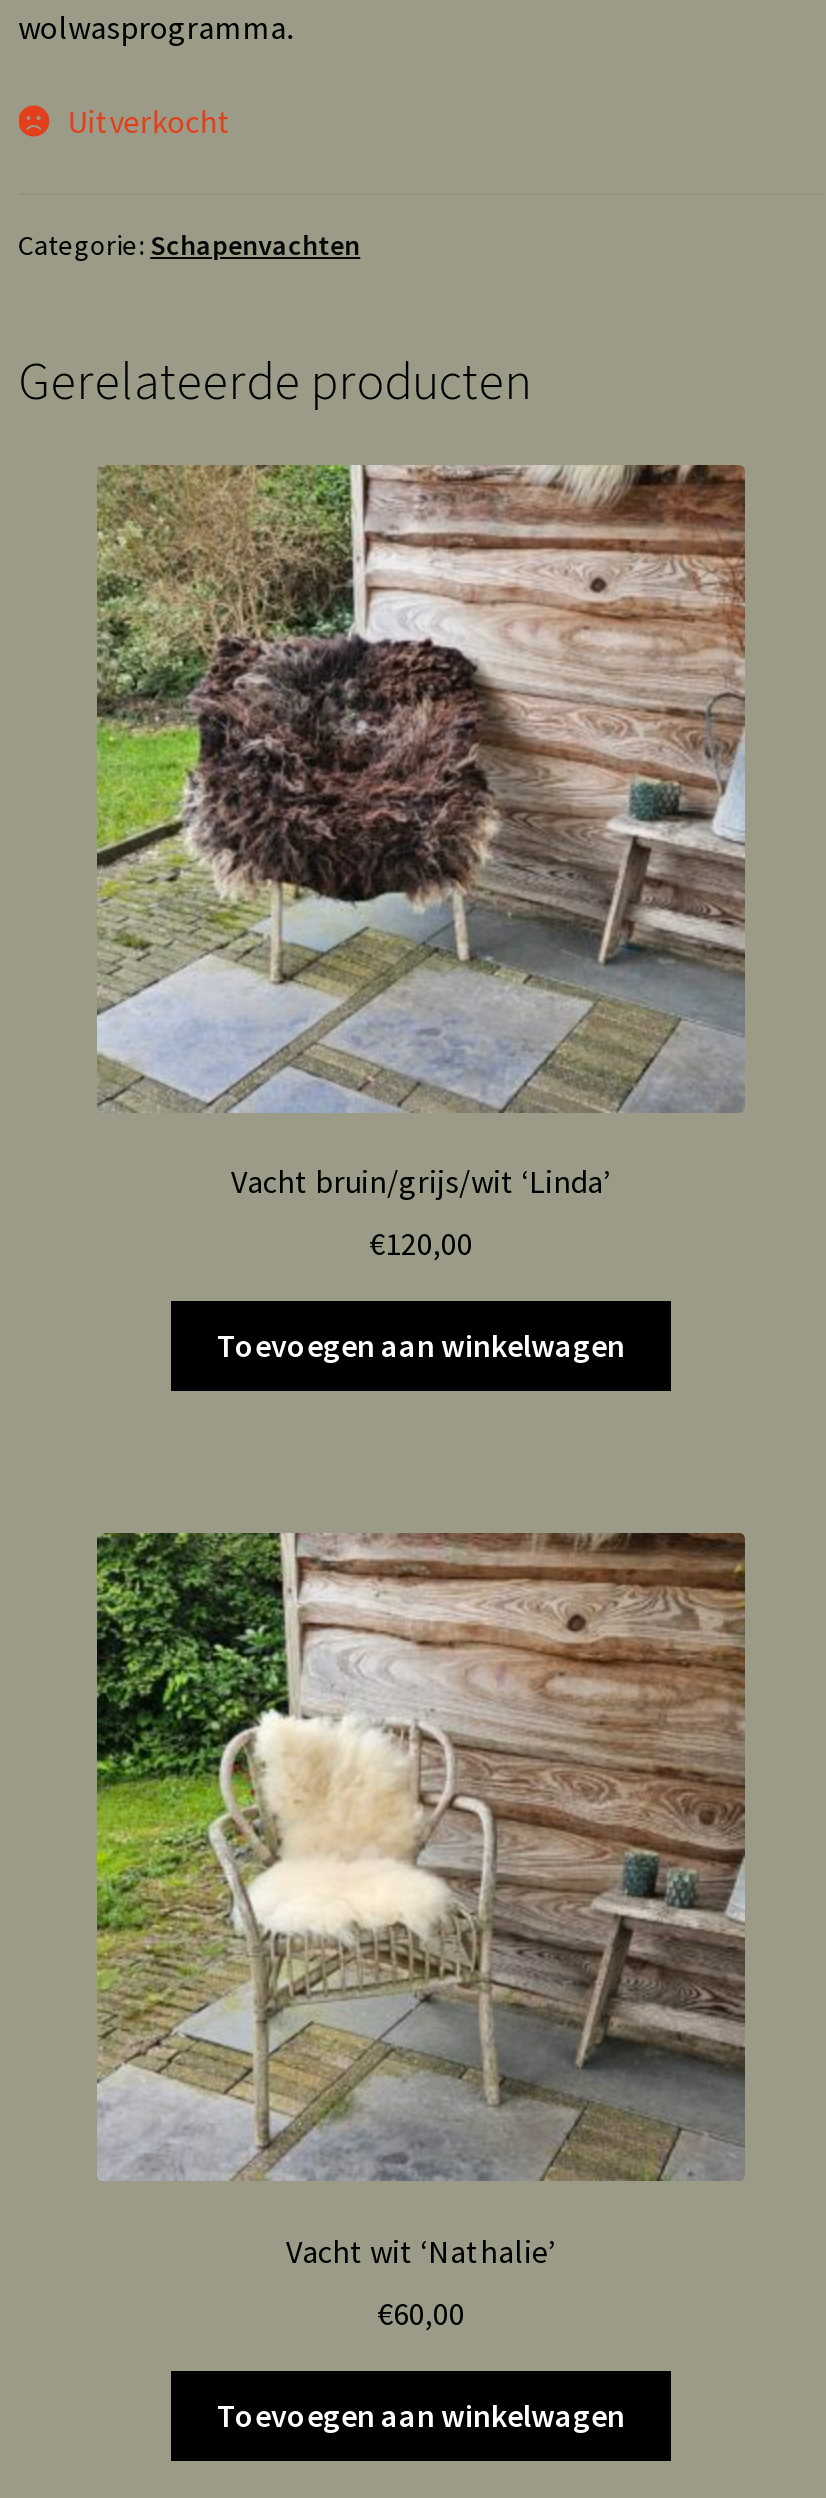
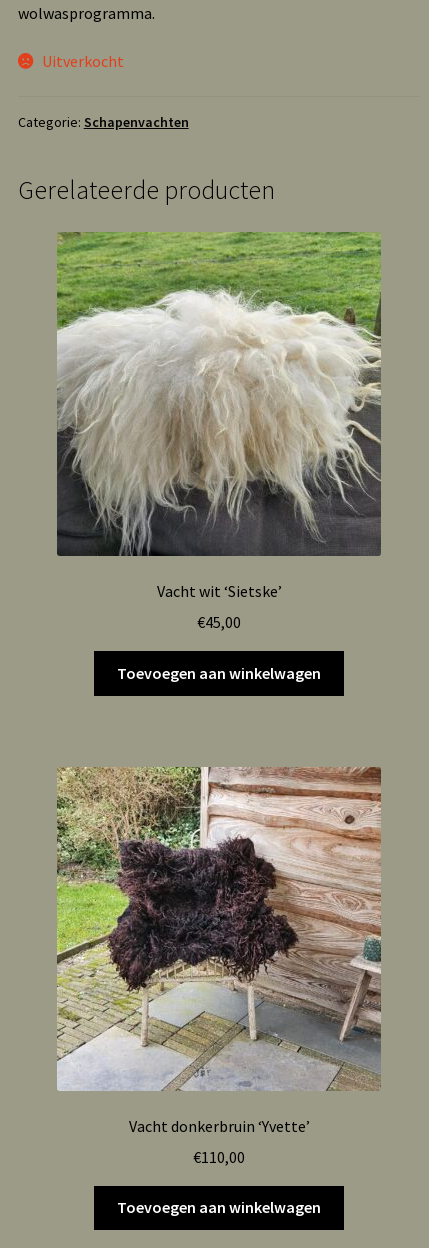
- [image]
- Vacht bruin/grijs/wit ‘Linda’
+ [image]
+ Vacht wit ‘Sietske’

- €120,00
+ €45,00

- [image]
- Vacht wit ‘Nathalie’
+ [image]
+ Vacht donkerbruin ‘Yvette’

- €60,00
+ €110,00
